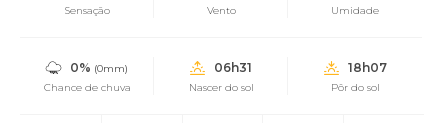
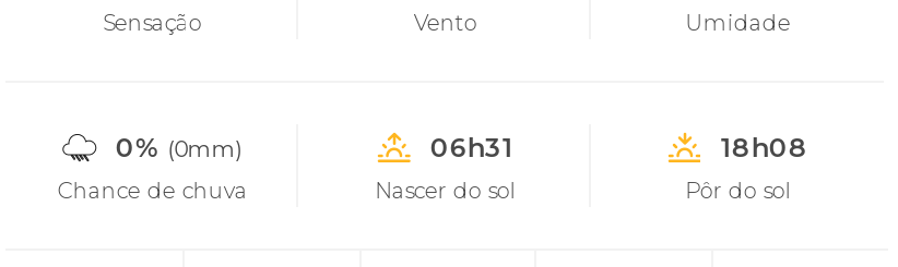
- 18h07
+ 18h08
